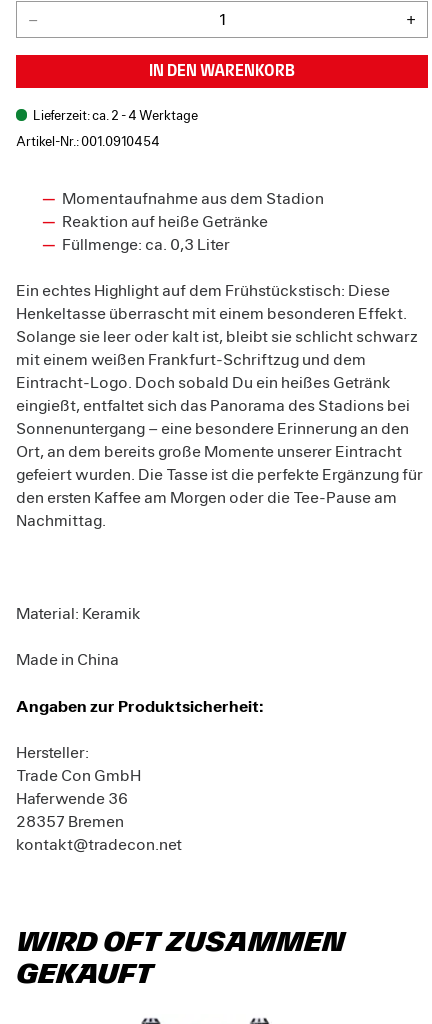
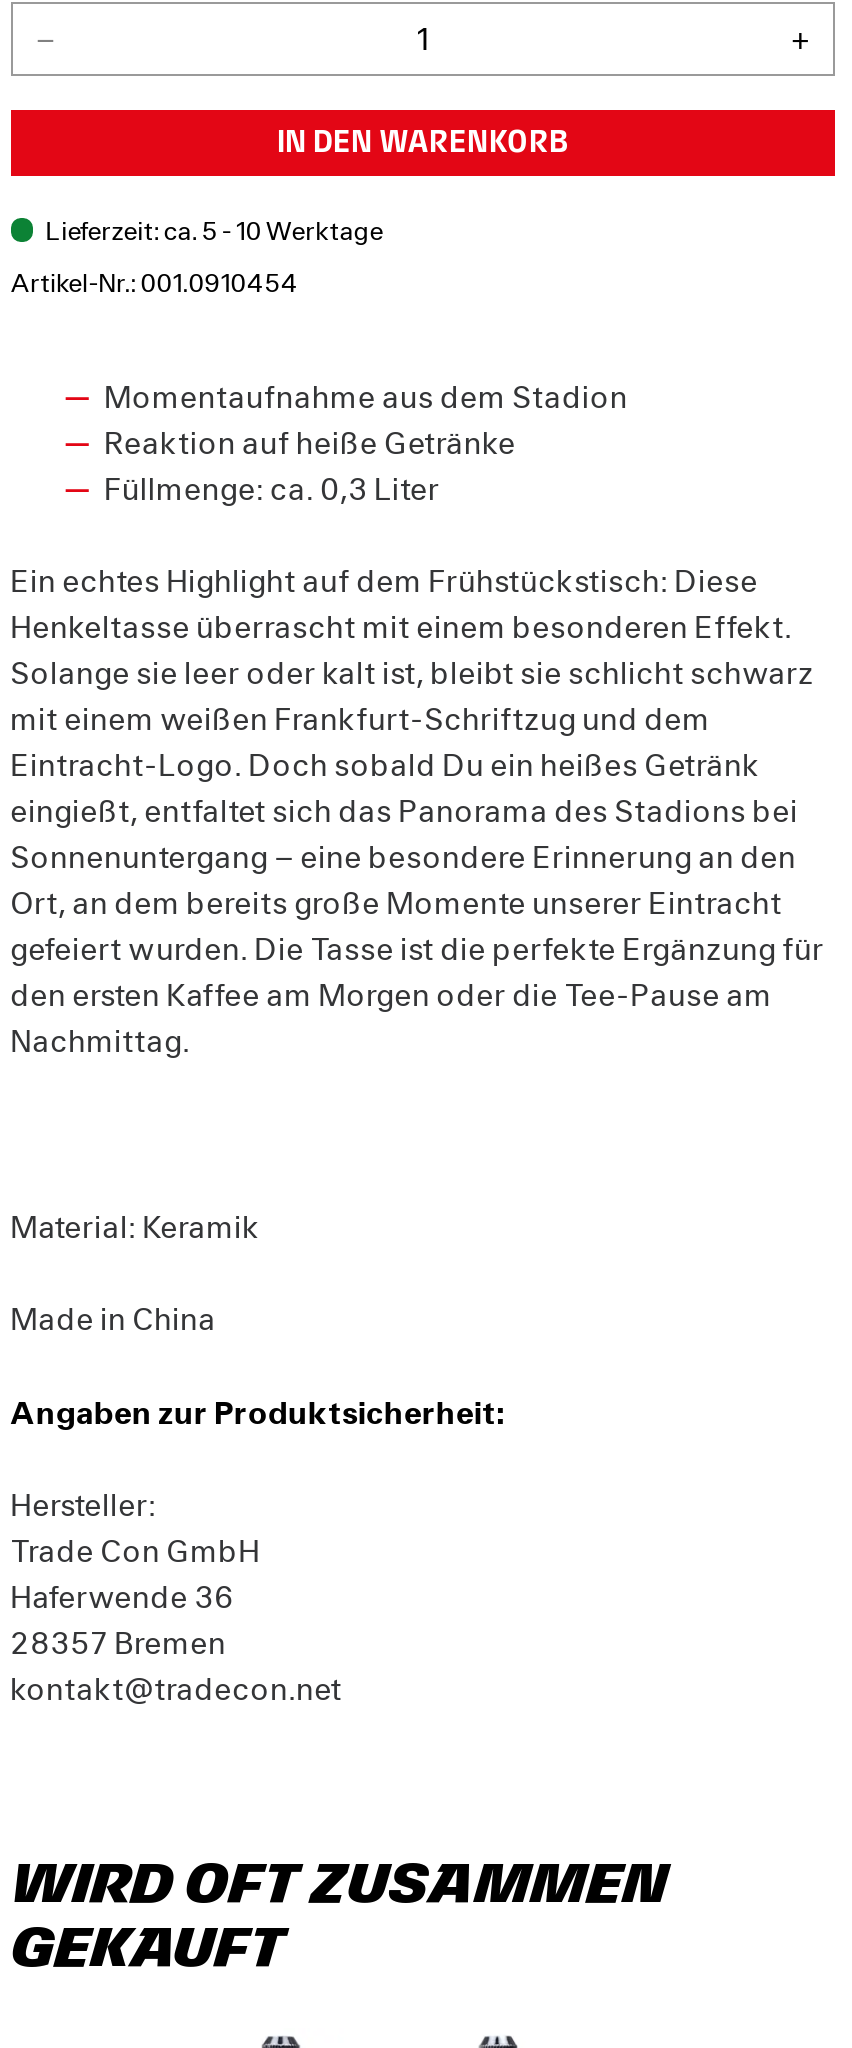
- Lieferzeit: ca. 2 - 4 Werktage
+ Lieferzeit: ca. 5 - 10 Werktage
